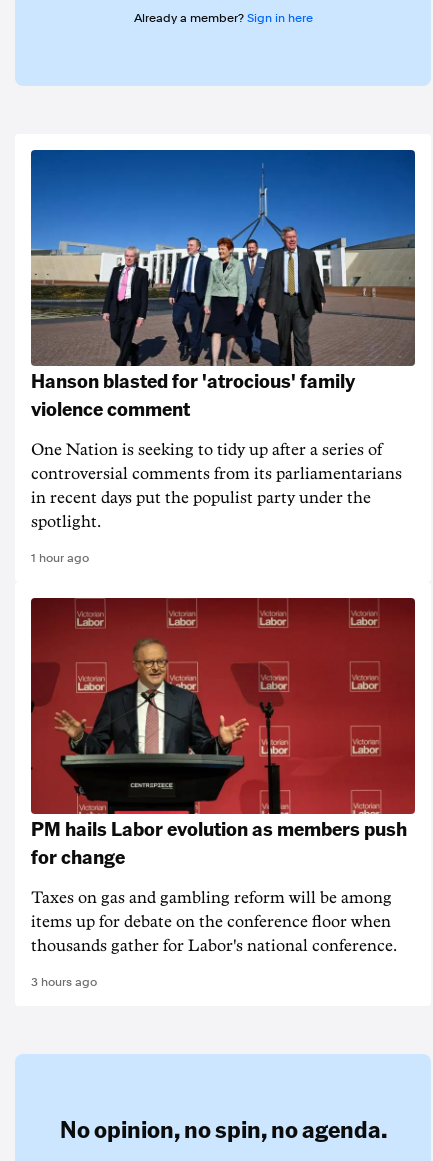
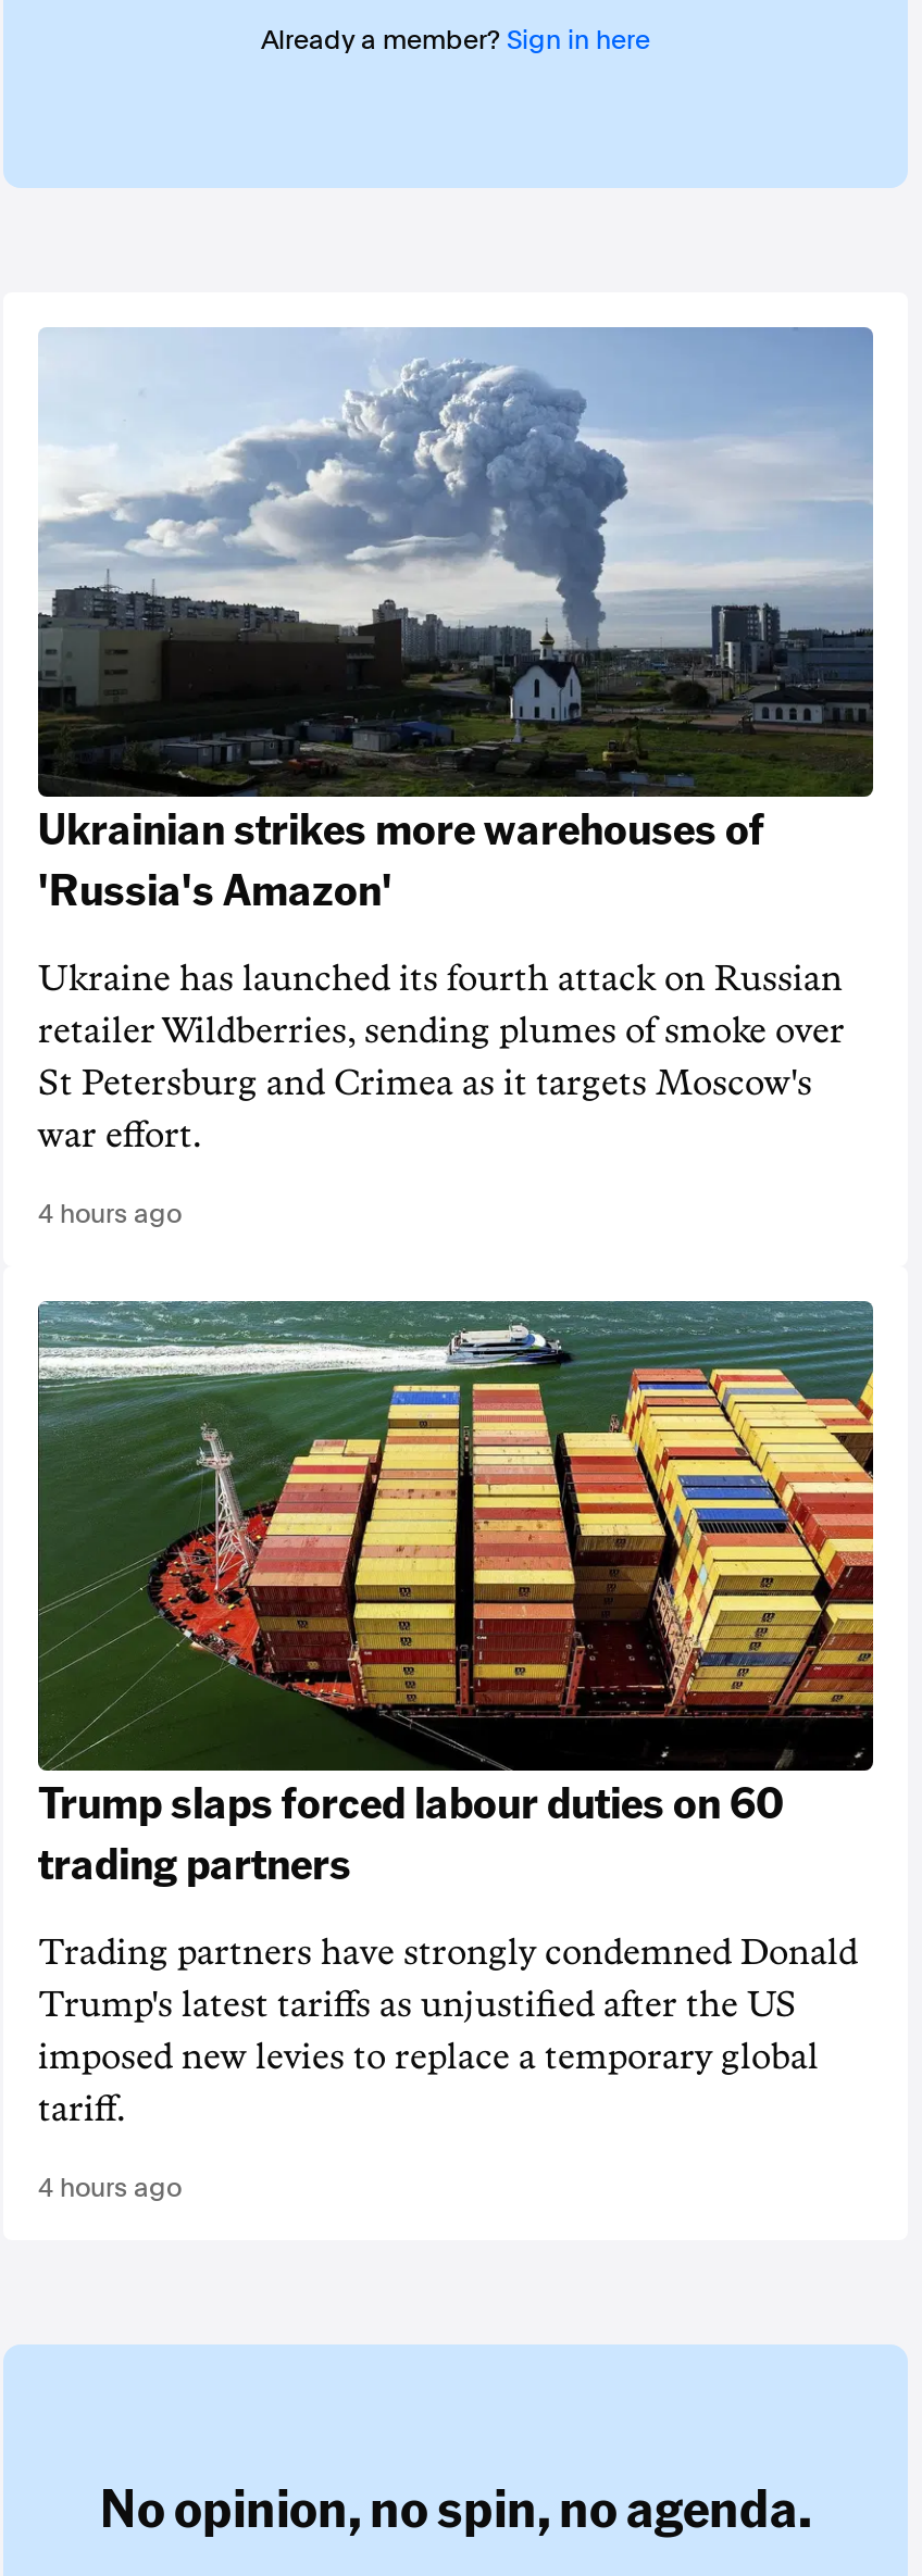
- [image]
- Hanson blasted for 'atrocious' family
- violence comment
- One Nation is seeking to tidy up after a series of
- controversial comments from its parliamentarians
- in recent days put the populist party under the
- spotlight.
- 1 hour ago
+ [image]
+ Ukrainian strikes more warehouses of
+ 'Russia's Amazon'
+ Ukraine has launched its fourth attack on Russian
+ retailer Wildberries, sending plumes of smoke over
+ St Petersburg and Crimea as it targets Moscow's
+ war effort.
+ 4 hours ago

- [image]
- PM hails Labor evolution as members push
- for change
- Taxes on gas and gambling reform will be among
- items up for debate on the conference floor when
- thousands gather for Labor's national conference.
- 3 hours ago
+ [image]
+ Trump slaps forced labour duties on 60
+ trading partners
+ Trading partners have strongly condemned Donald
+ Trump's latest tariffs as unjustified after the US
+ imposed new levies to replace a temporary global
+ tariff.
+ 4 hours ago
